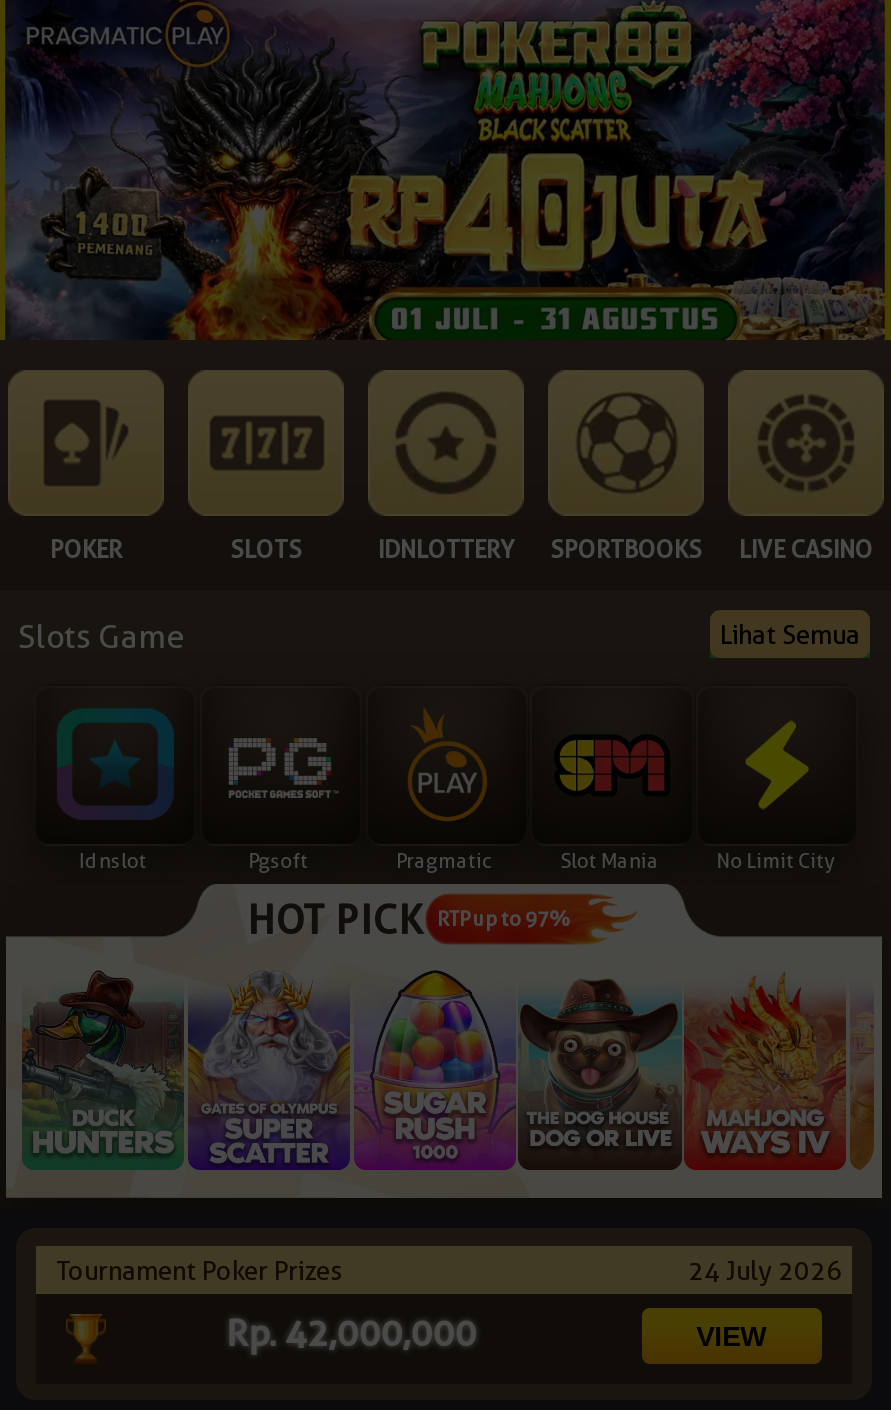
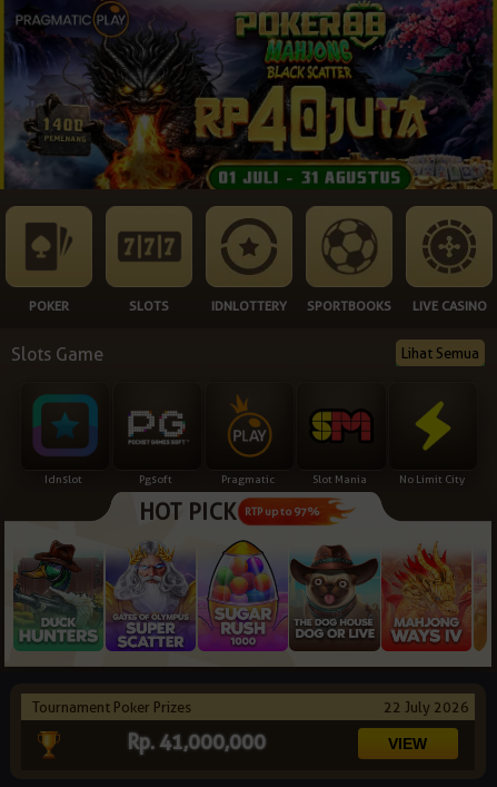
- 24 July 2026
+ 22 July 2026

- Rp. 42,000,000
+ Rp. 41,000,000
